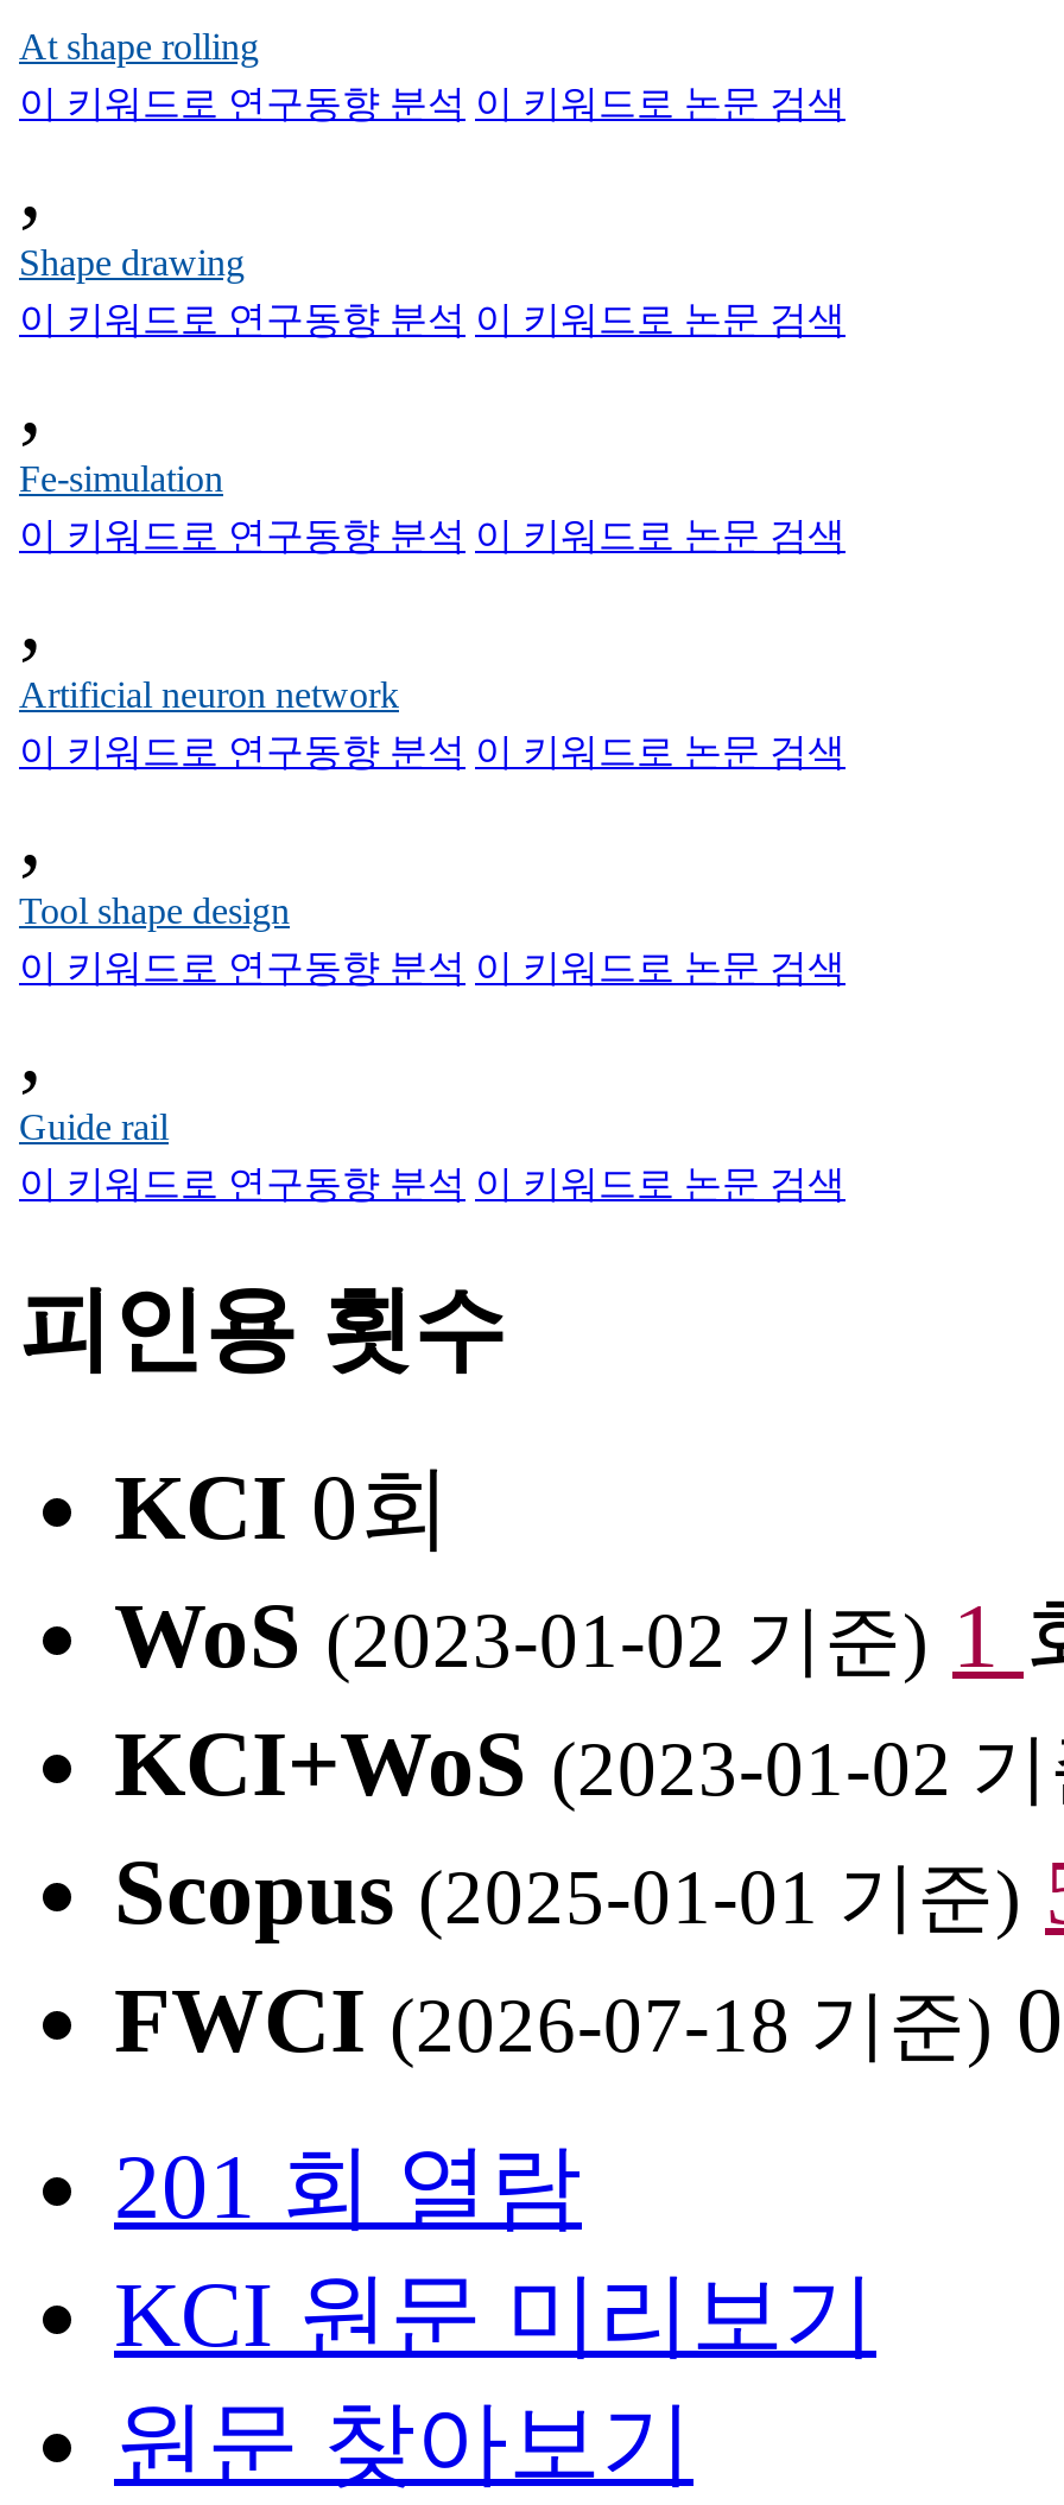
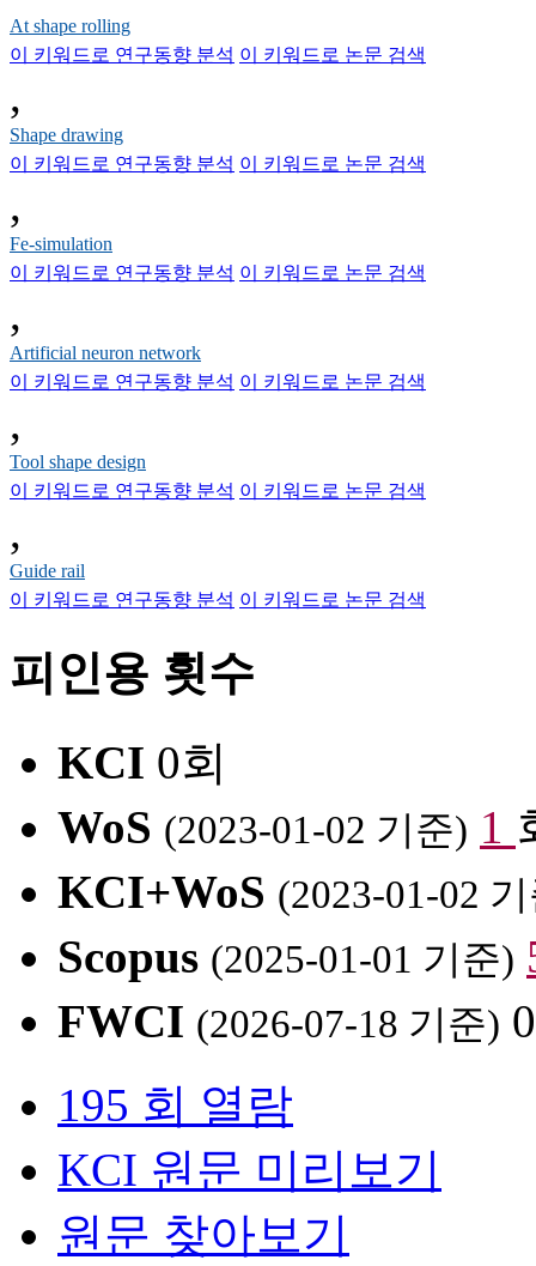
- 201 회 열람
+ 195 회 열람
